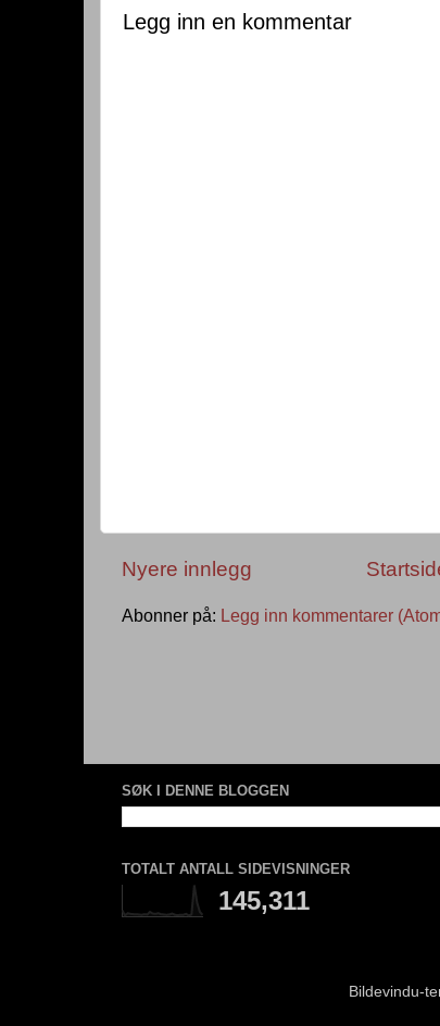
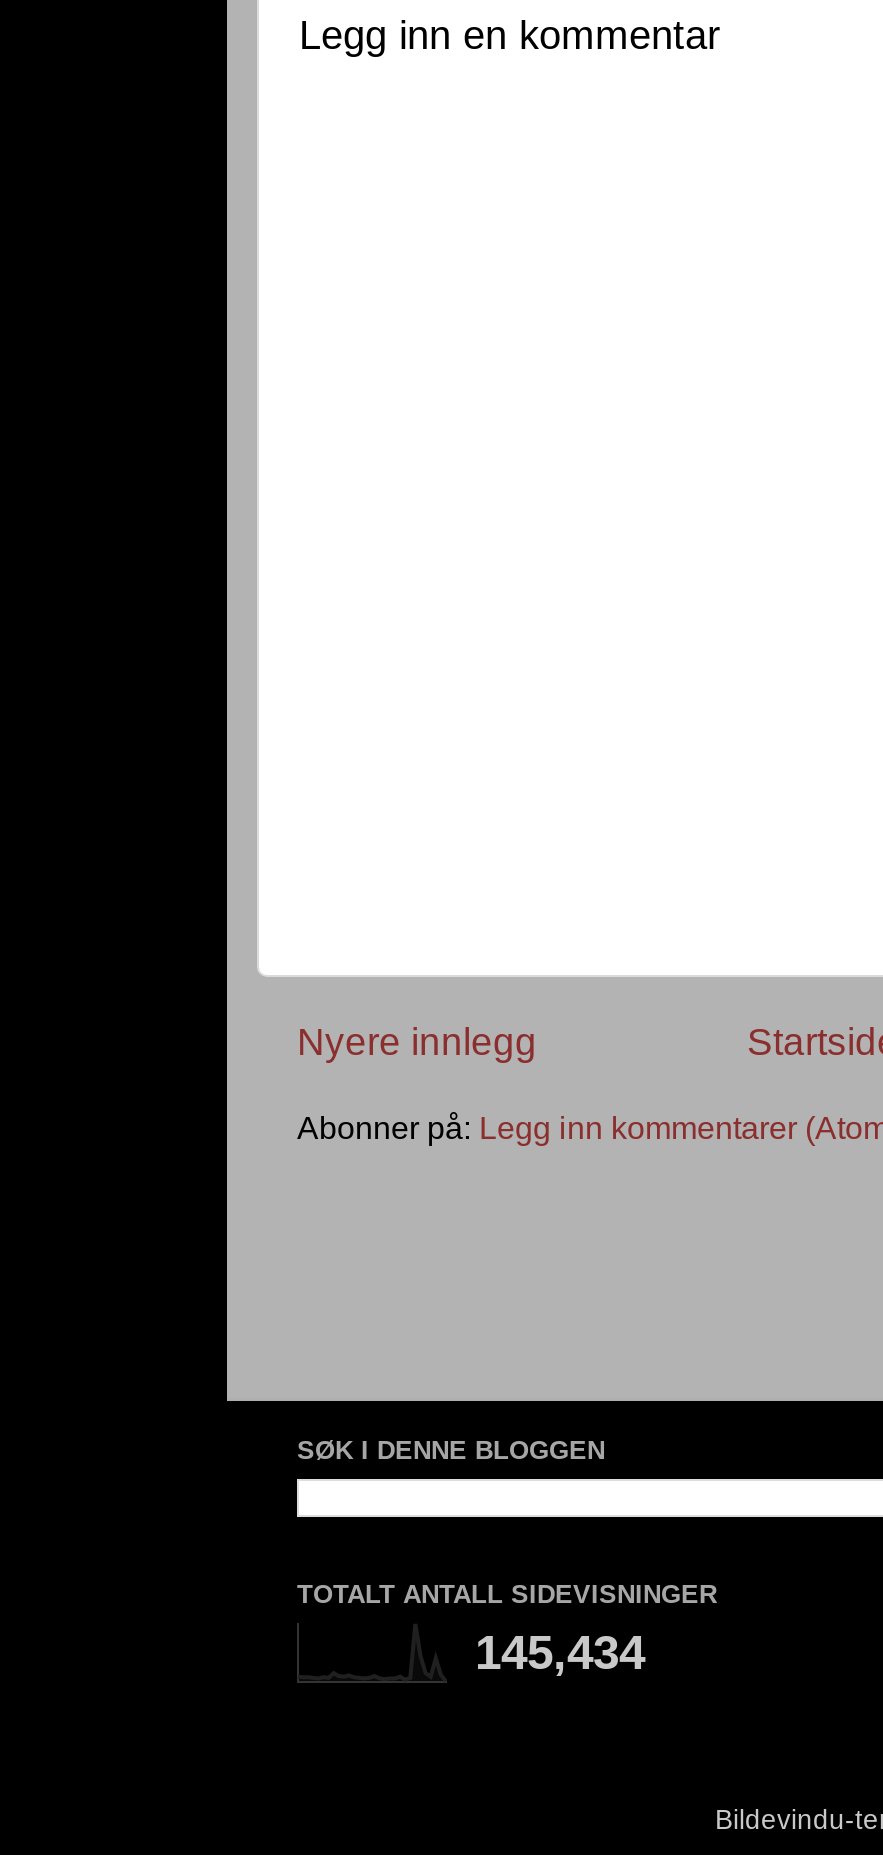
- 145,311
+ 145,434
